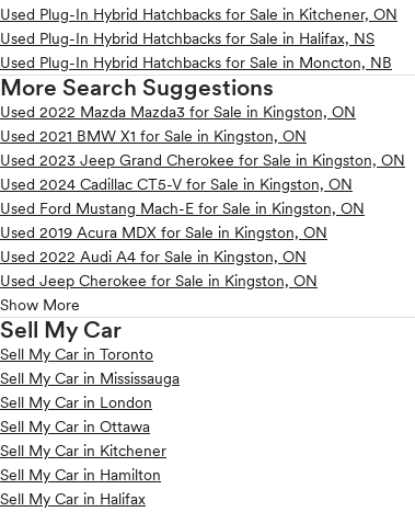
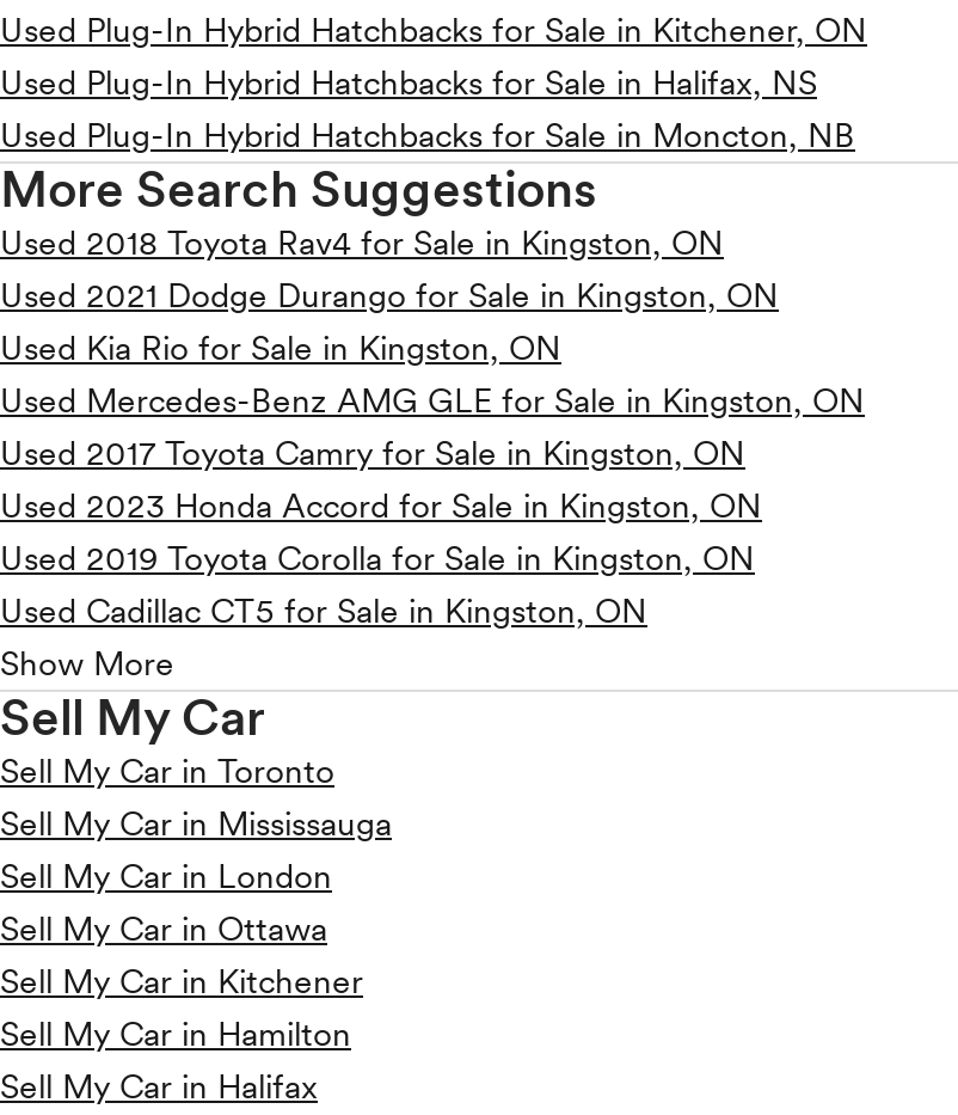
- Used 2022 Mazda Mazda3 for Sale in Kingston, ON
- Used 2021 BMW X1 for Sale in Kingston, ON
- Used 2023 Jeep Grand Cherokee for Sale in Kingston, ON
- Used 2024 Cadillac CT5-V for Sale in Kingston, ON
- Used Ford Mustang Mach-E for Sale in Kingston, ON
- Used 2019 Acura MDX for Sale in Kingston, ON
- Used 2022 Audi A4 for Sale in Kingston, ON
- Used Jeep Cherokee for Sale in Kingston, ON
+ Used 2018 Toyota Rav4 for Sale in Kingston, ON
+ Used 2021 Dodge Durango for Sale in Kingston, ON
+ Used Kia Rio for Sale in Kingston, ON
+ Used Mercedes-Benz AMG GLE for Sale in Kingston, ON
+ Used 2017 Toyota Camry for Sale in Kingston, ON
+ Used 2023 Honda Accord for Sale in Kingston, ON
+ Used 2019 Toyota Corolla for Sale in Kingston, ON
+ Used Cadillac CT5 for Sale in Kingston, ON
